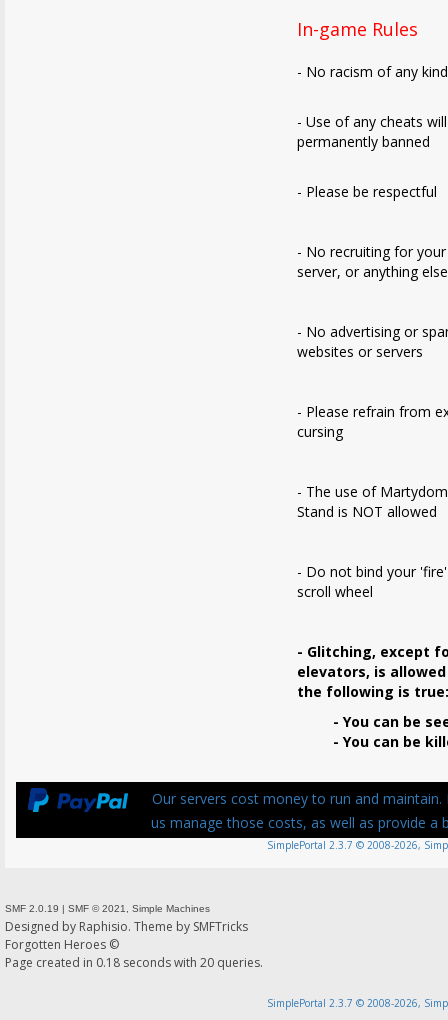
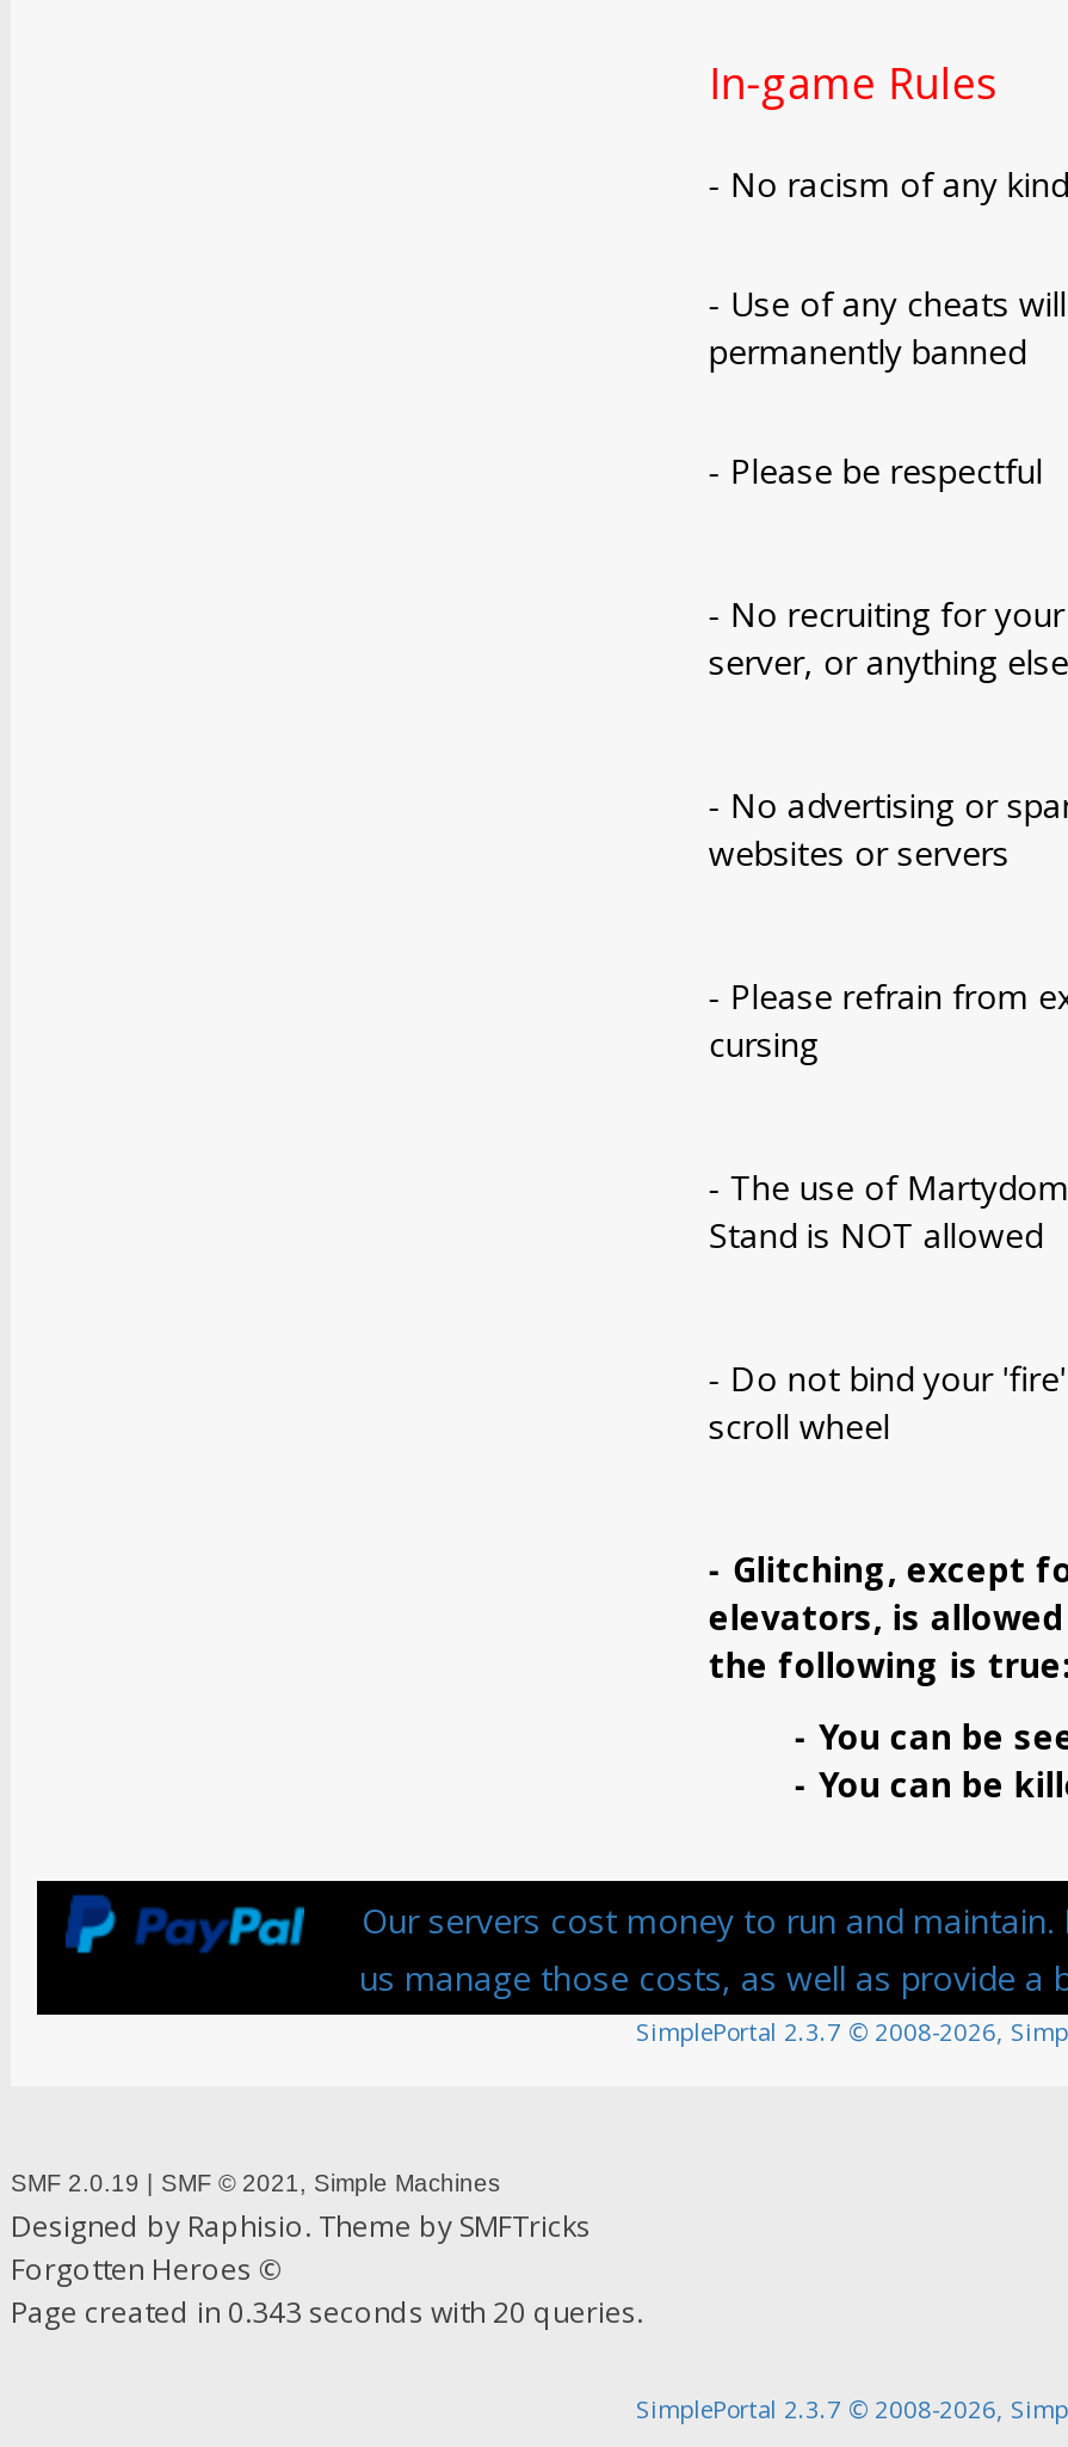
- Page created in 0.18 seconds with 20 queries.
+ Page created in 0.343 seconds with 20 queries.
